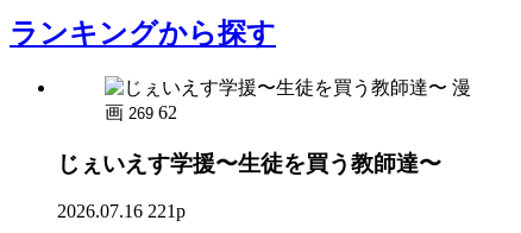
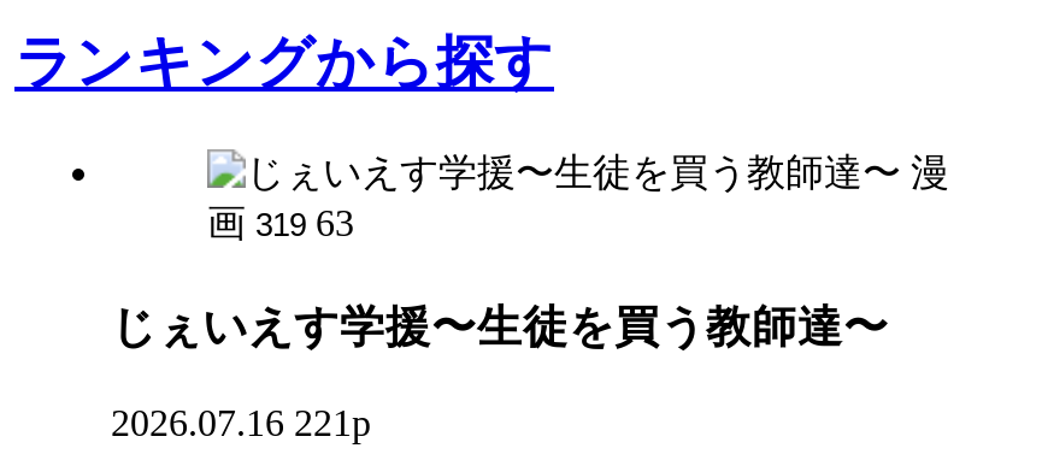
- 画 269 62
+ 画 319 63
